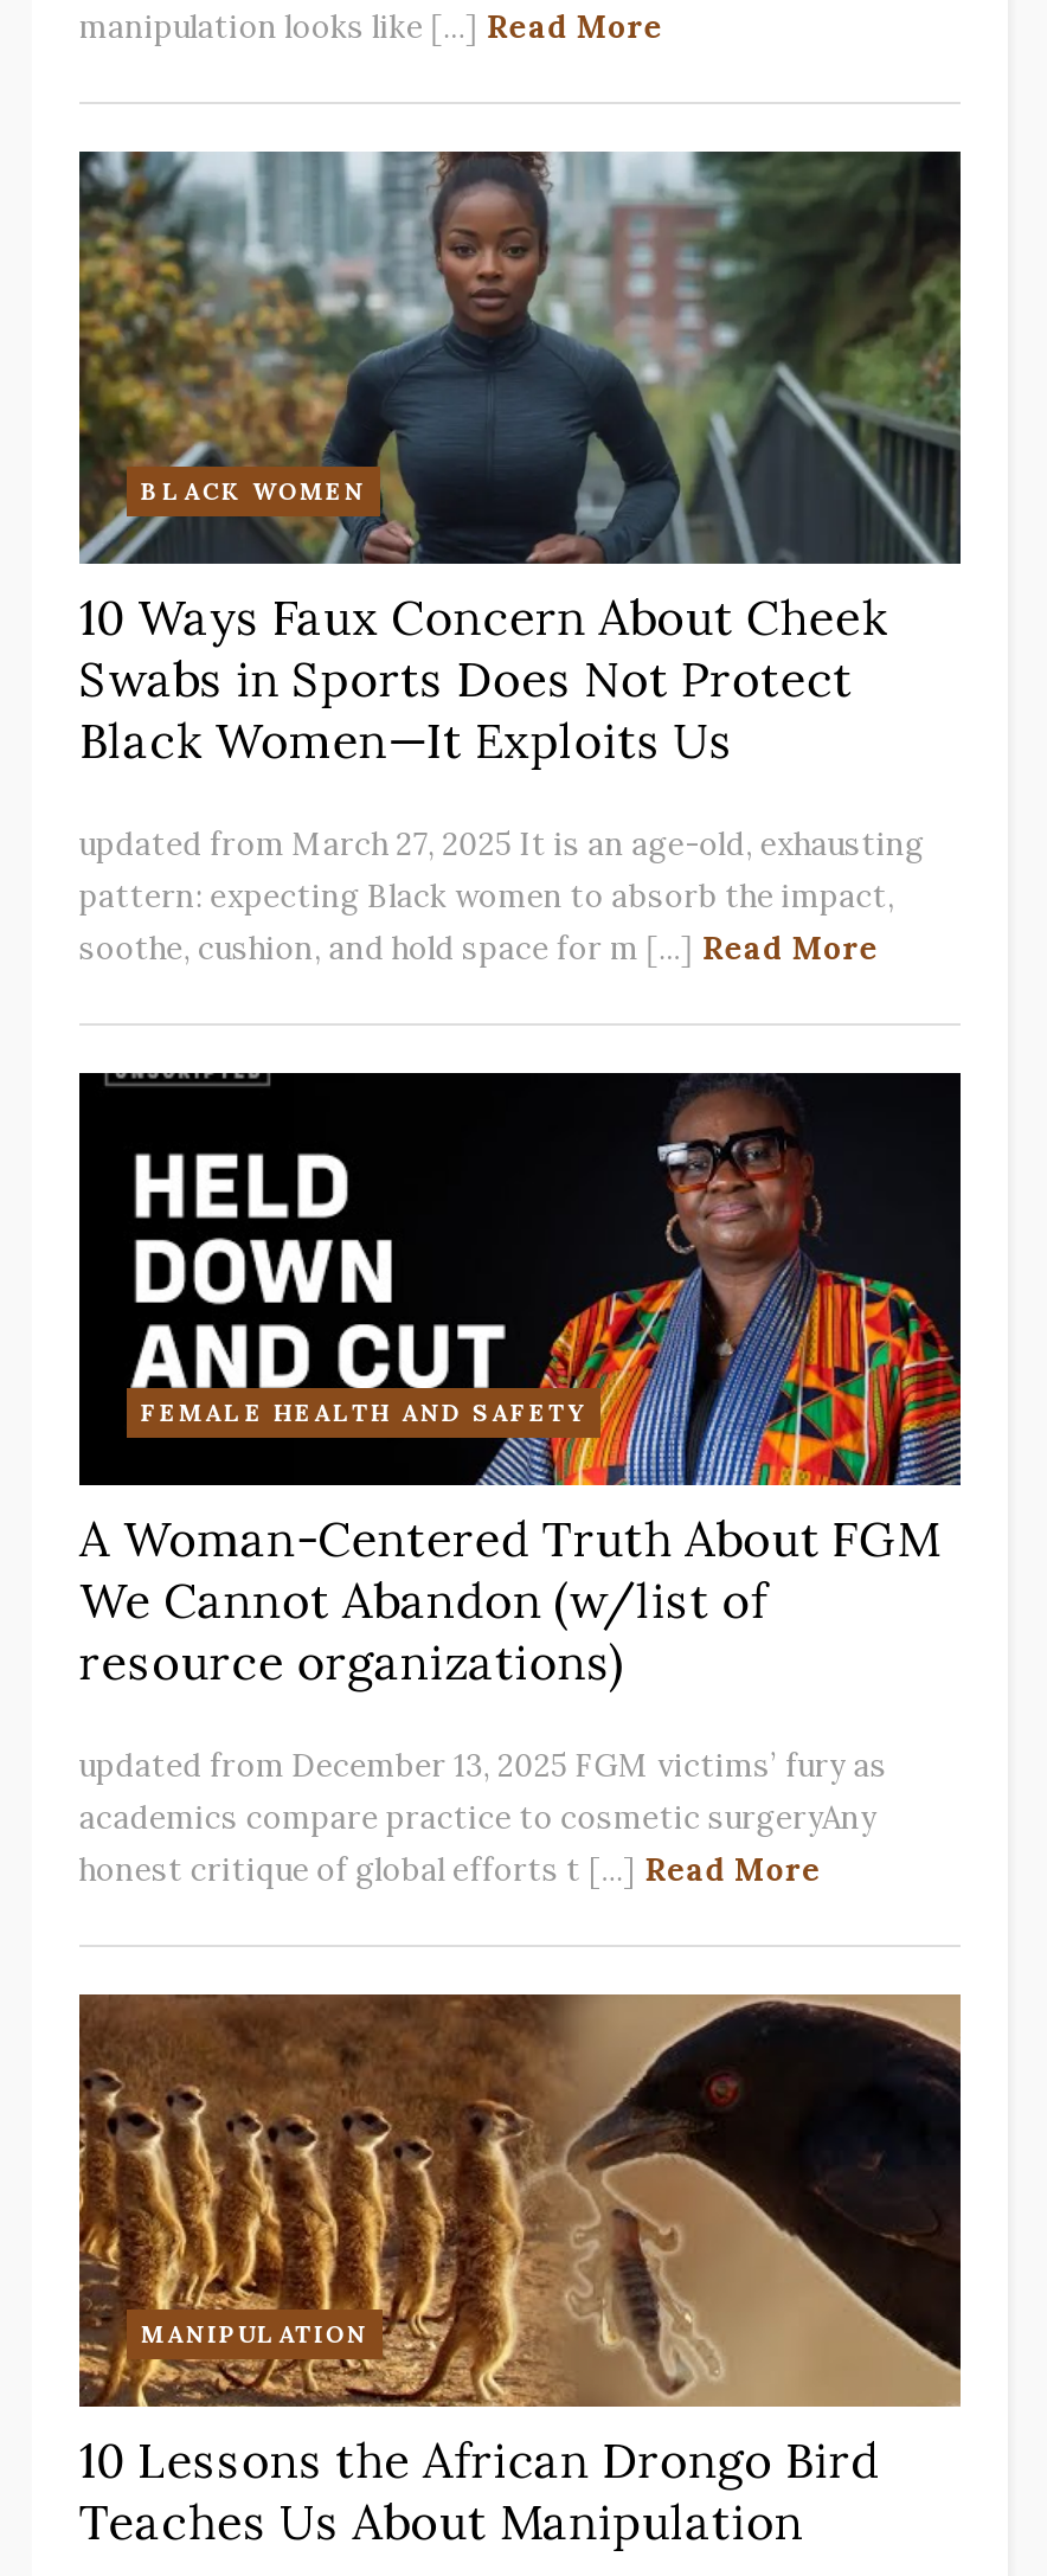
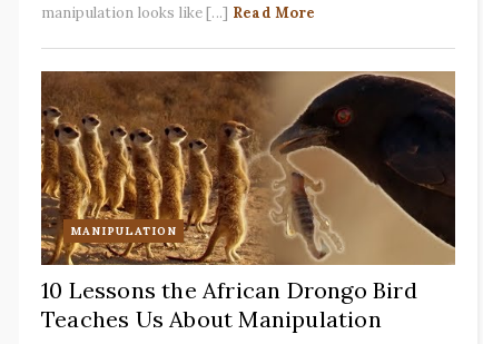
- [image]
- BLACK WOMEN
- 10 Ways Faux Concern About Cheek
- Swabs in Sports Does Not Protect
- Black Women—It Exploits Us
- updated from March 27, 2025 It is an age-old, exhausting
- pattern: expecting Black women to absorb the impact,
- soothe, cushion, and hold space for m [...] Read More

- [image]
- FEMALE HEALTH AND SAFETY
- A Woman-Centered Truth About FGM
- We Cannot Abandon (w/list of
- resource organizations)
- updated from December 13, 2025 FGM victims’ fury as
- academics compare practice to cosmetic surgeryAny
- honest critique of global efforts t [...] Read More
